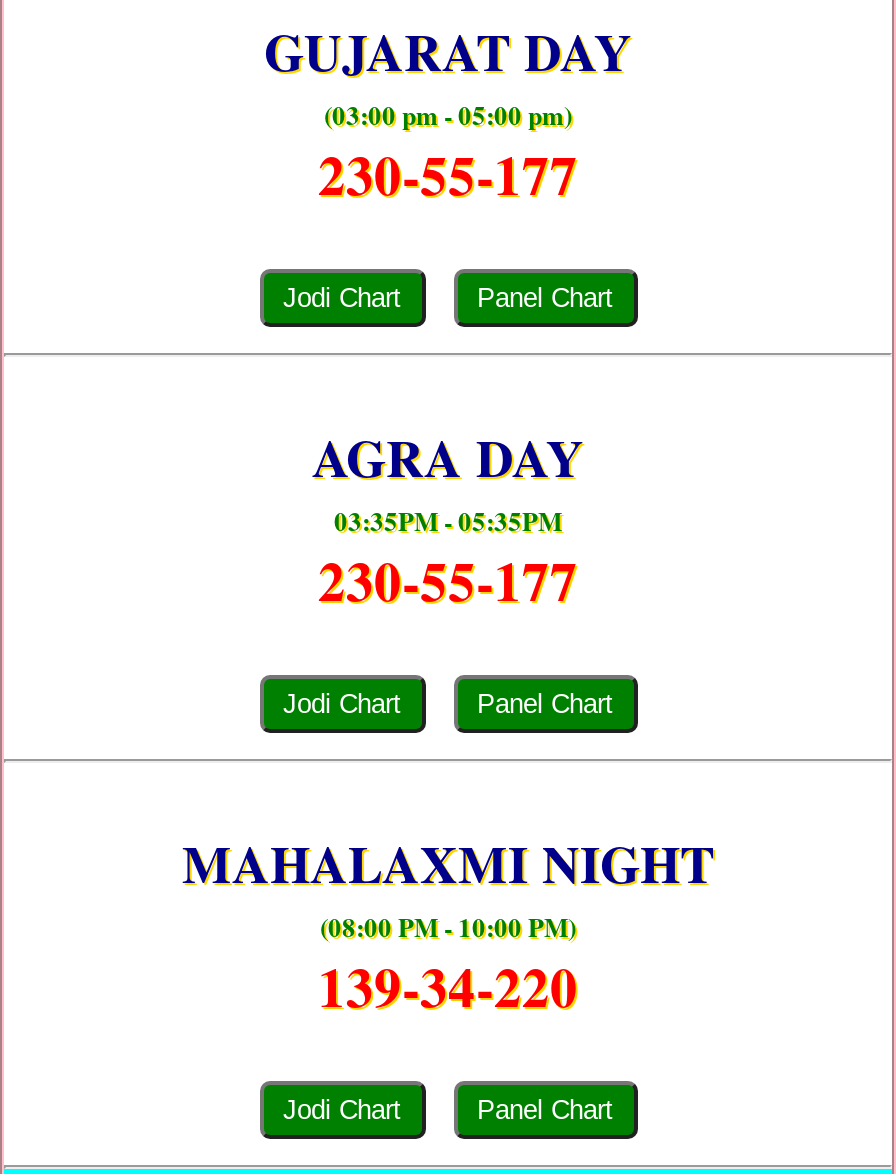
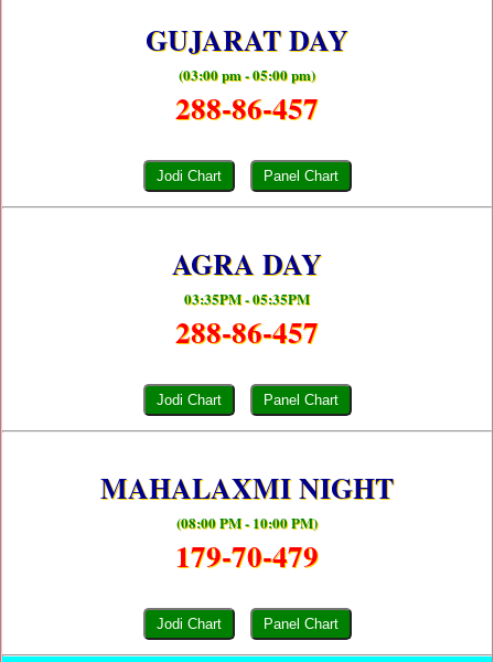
- 230-55-177
+ 288-86-457

- 230-55-177
+ 288-86-457

- 139-34-220
+ 179-70-479
